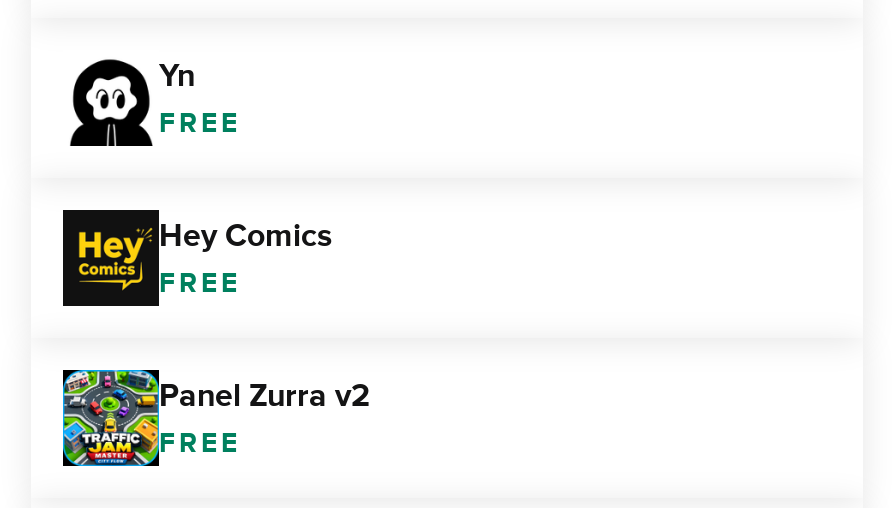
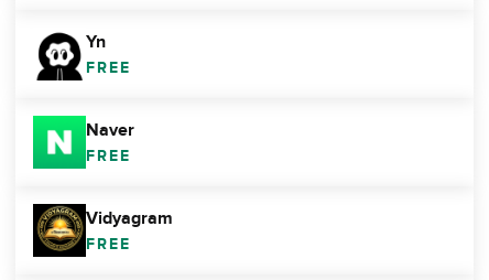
- [image]
- Hey Comics
+ [image]
+ Naver

- [image]
- Panel Zurra v2
+ [image]
+ Vidyagram
